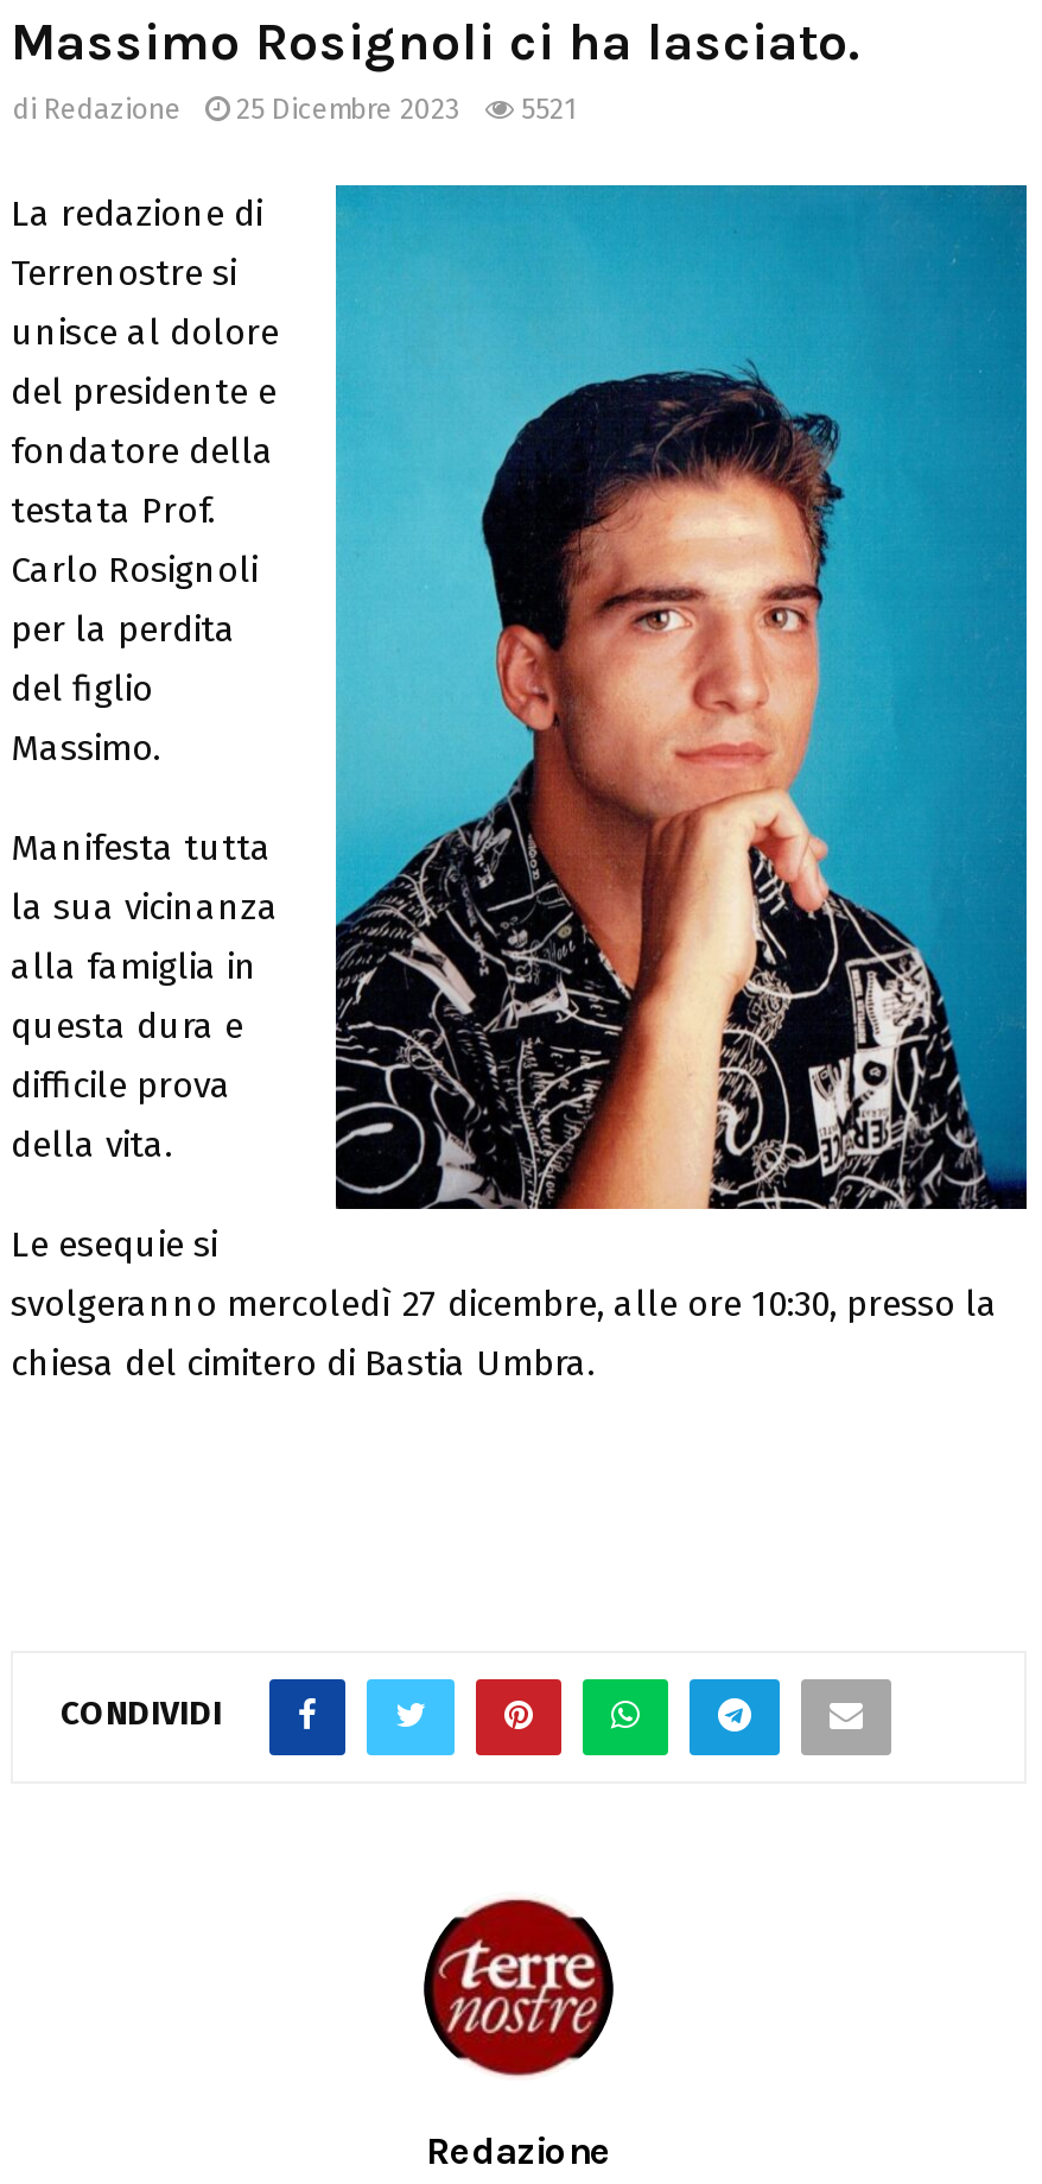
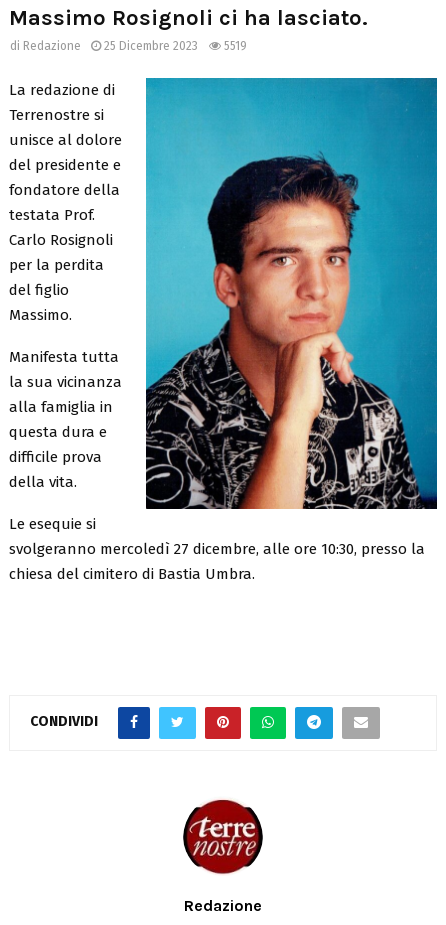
- di Redazione 25 Dicembre 2023 5521
+ di Redazione 25 Dicembre 2023 5519
